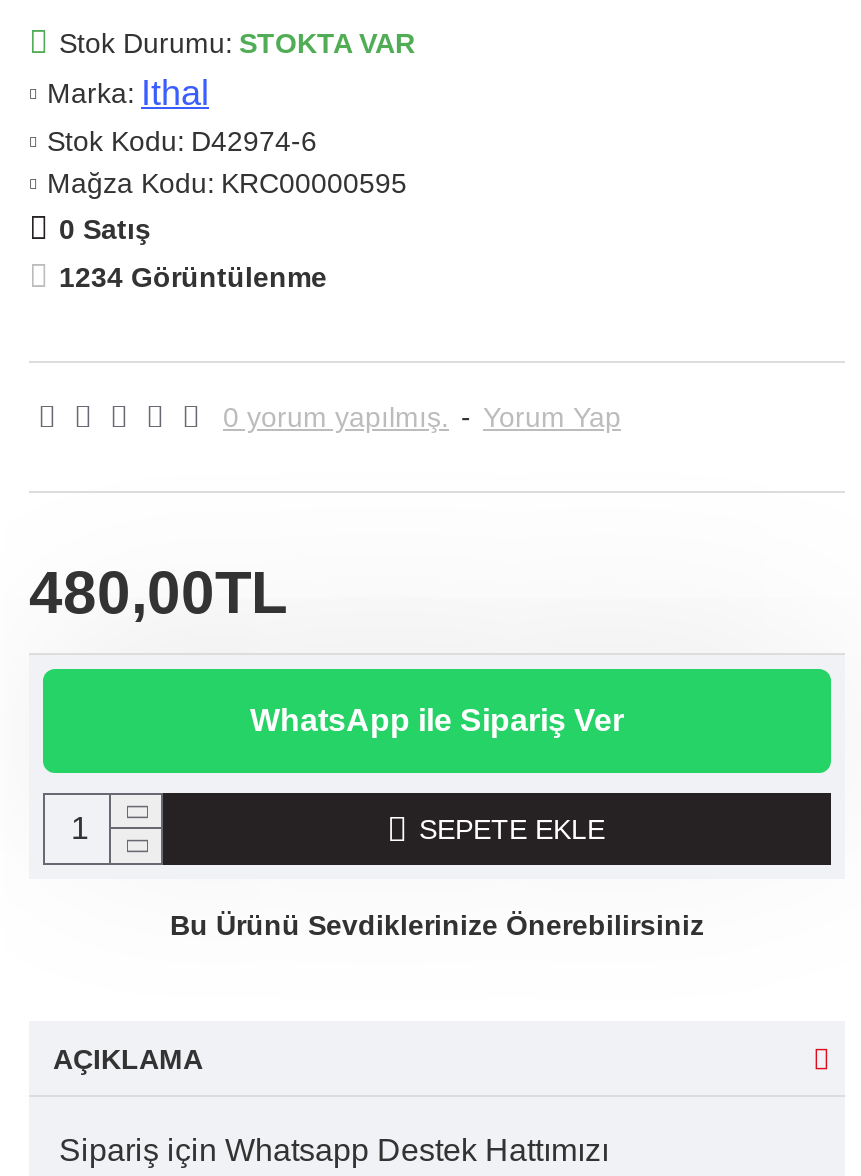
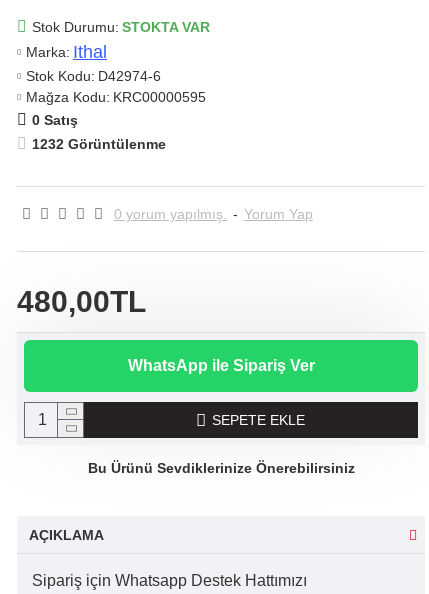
- 1234 Görüntülenme
+ 1232 Görüntülenme
